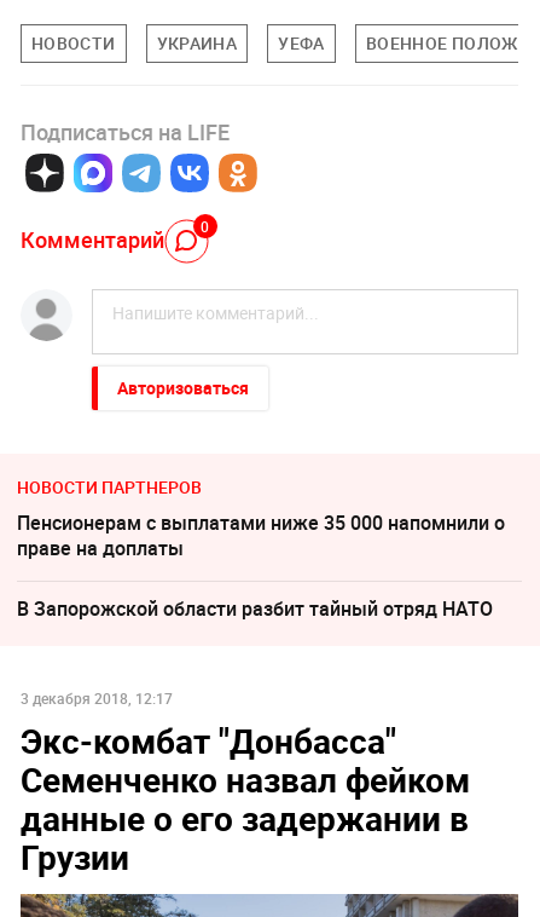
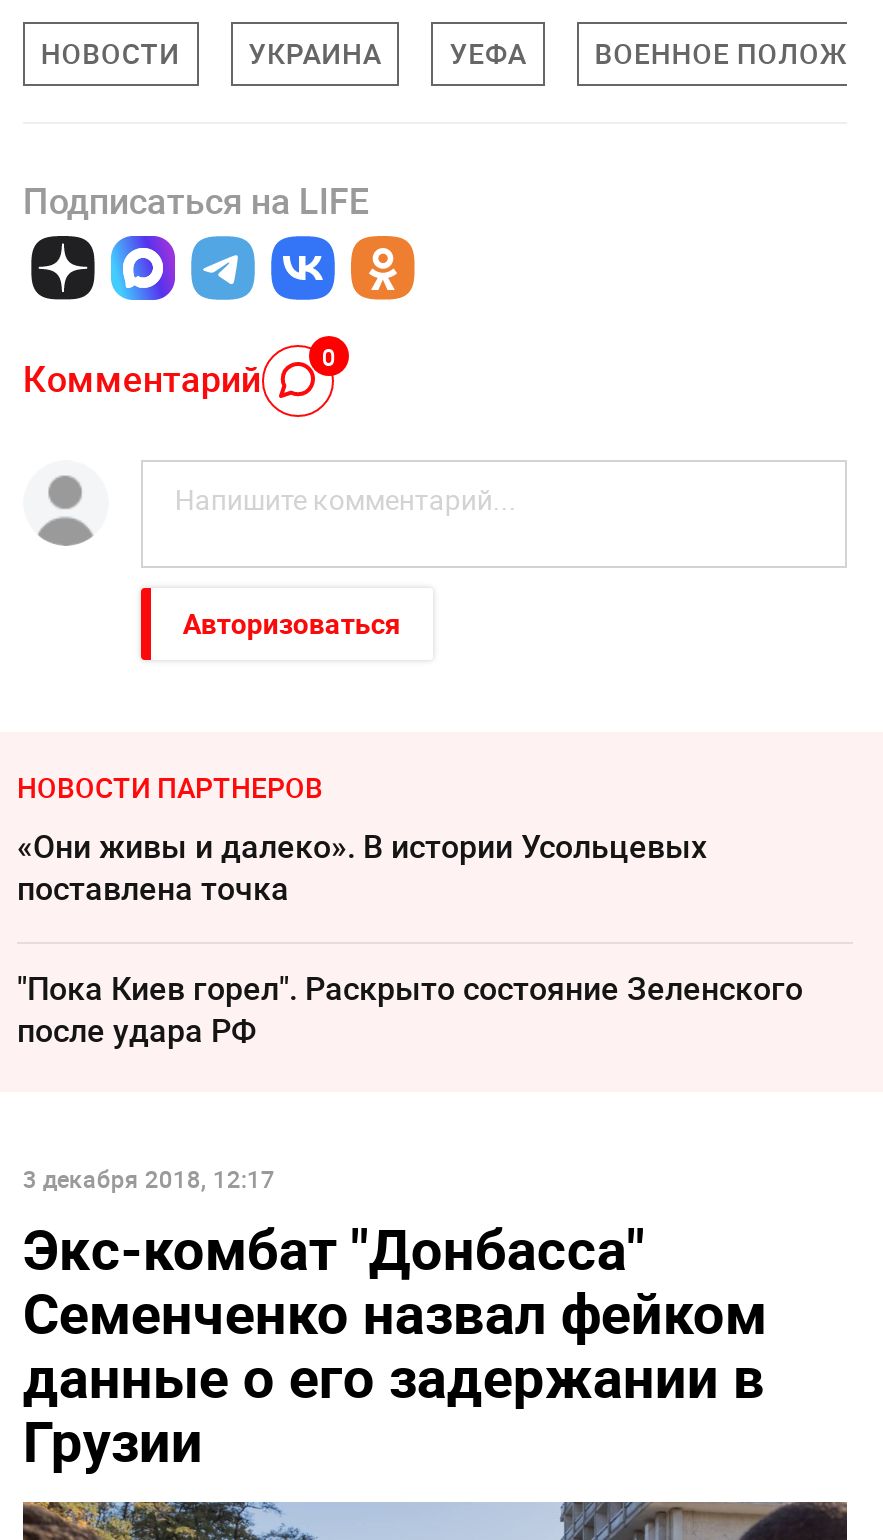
- Пенсионерам с выплатами ниже 35 000 напомнили о
- праве на доплаты
+ «Они живы и далеко». В истории Усольцевых
+ поставлена точка

- В Запорожской области разбит тайный отряд НАТО
+ "Пока Киев горел". Раскрыто состояние Зеленского
+ после удара РФ
